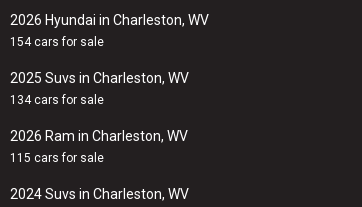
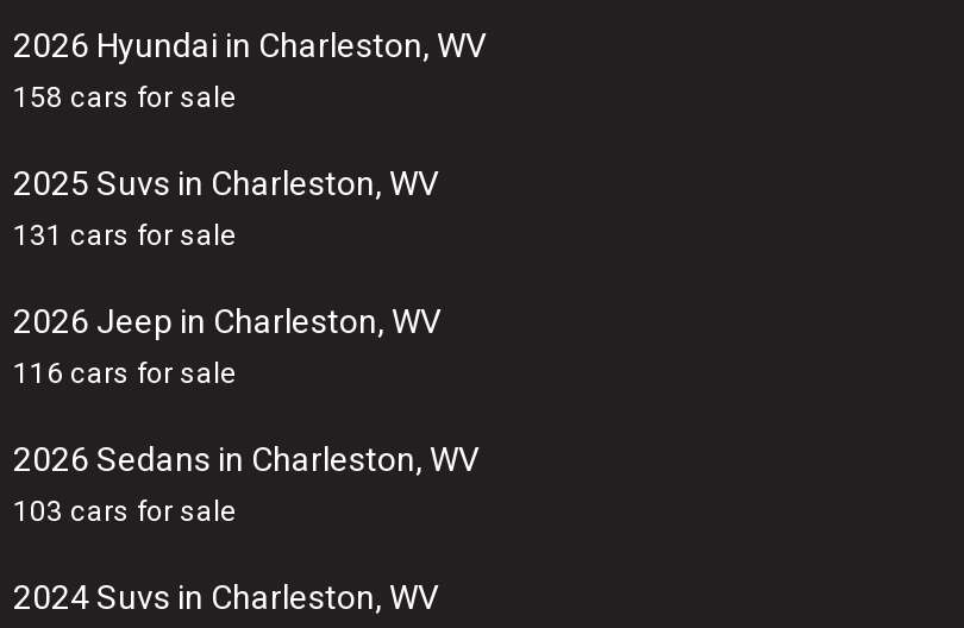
- 154 cars for sale
+ 158 cars for sale

- 134 cars for sale
- 2026 Ram in Charleston, WV
- 115 cars for sale
+ 131 cars for sale
+ 2026 Jeep in Charleston, WV
+ 116 cars for sale
+ 2026 Sedans in Charleston, WV
+ 103 cars for sale
